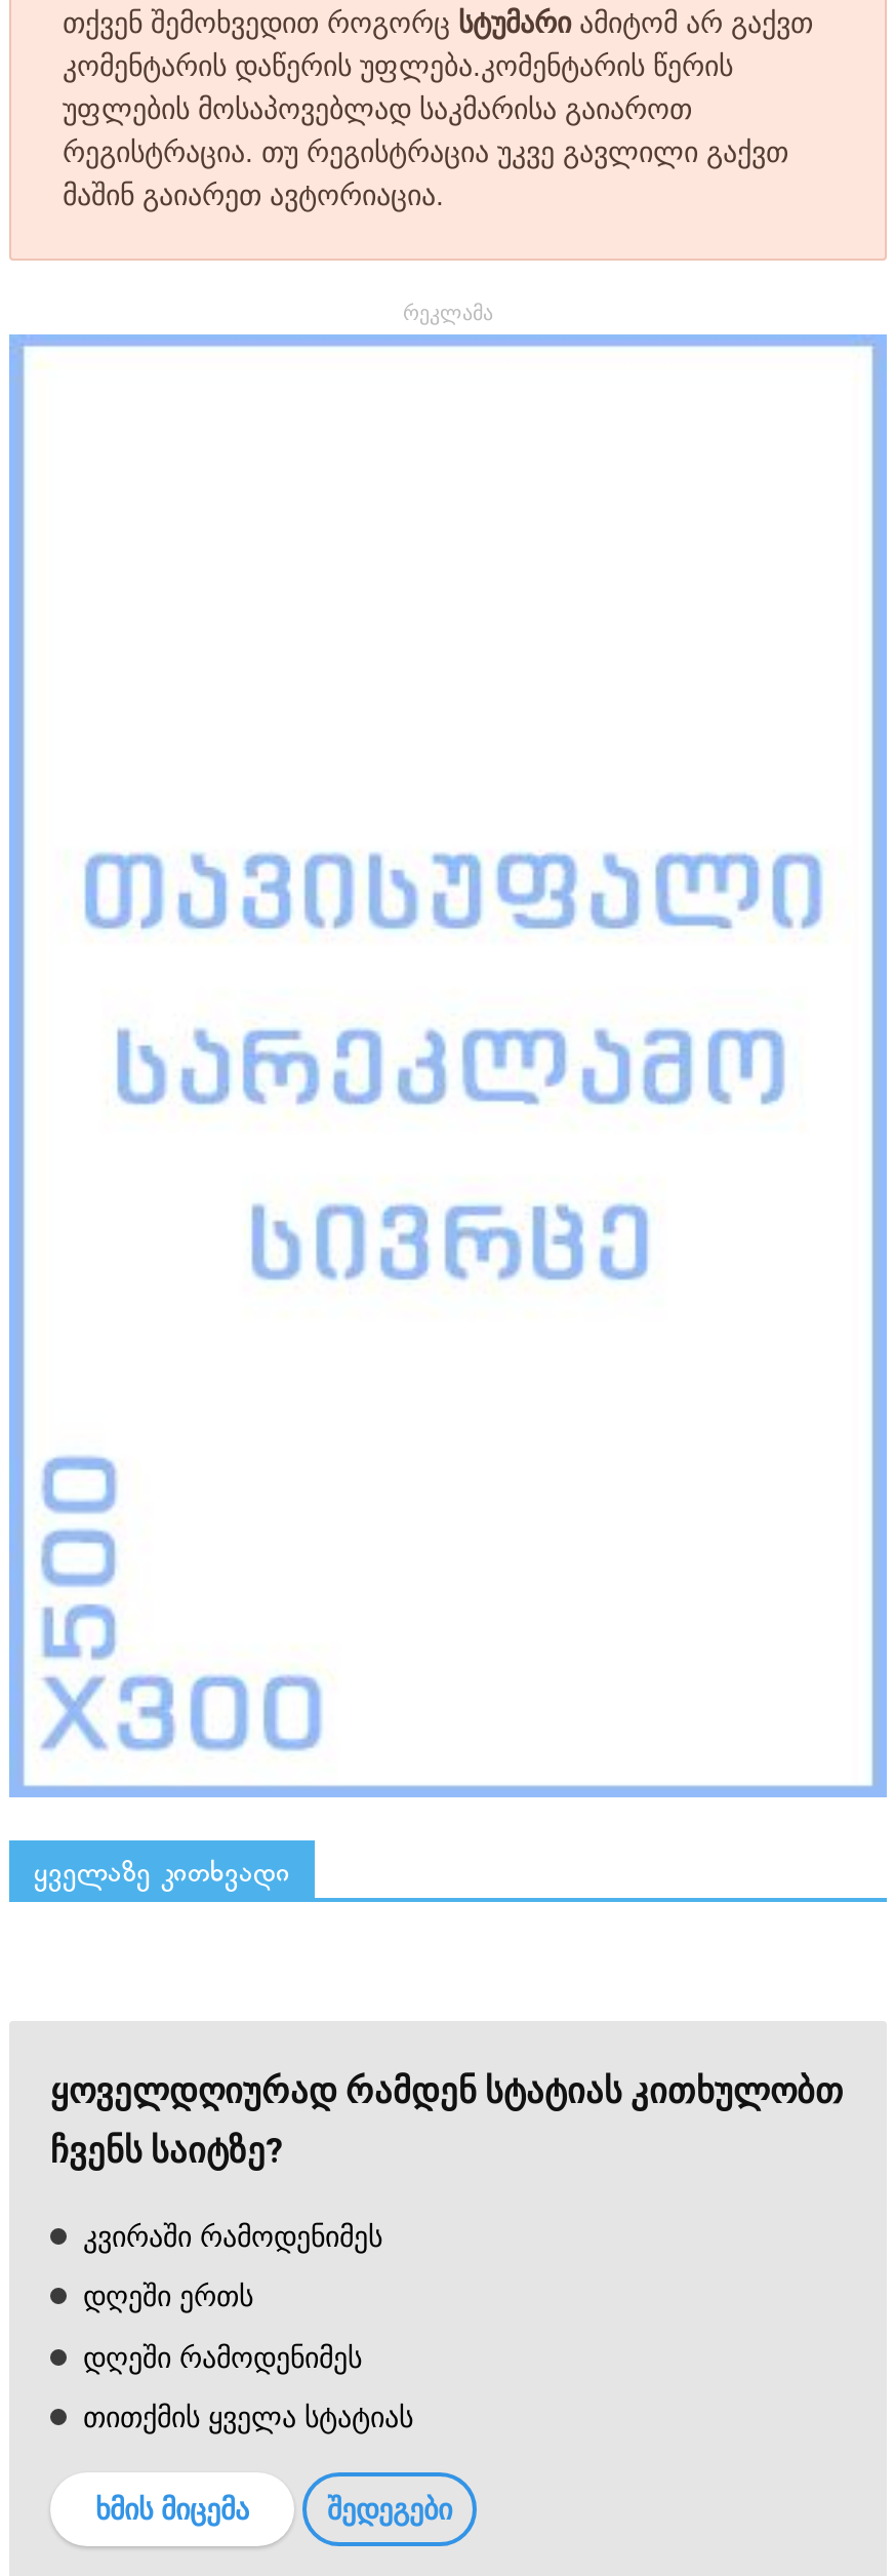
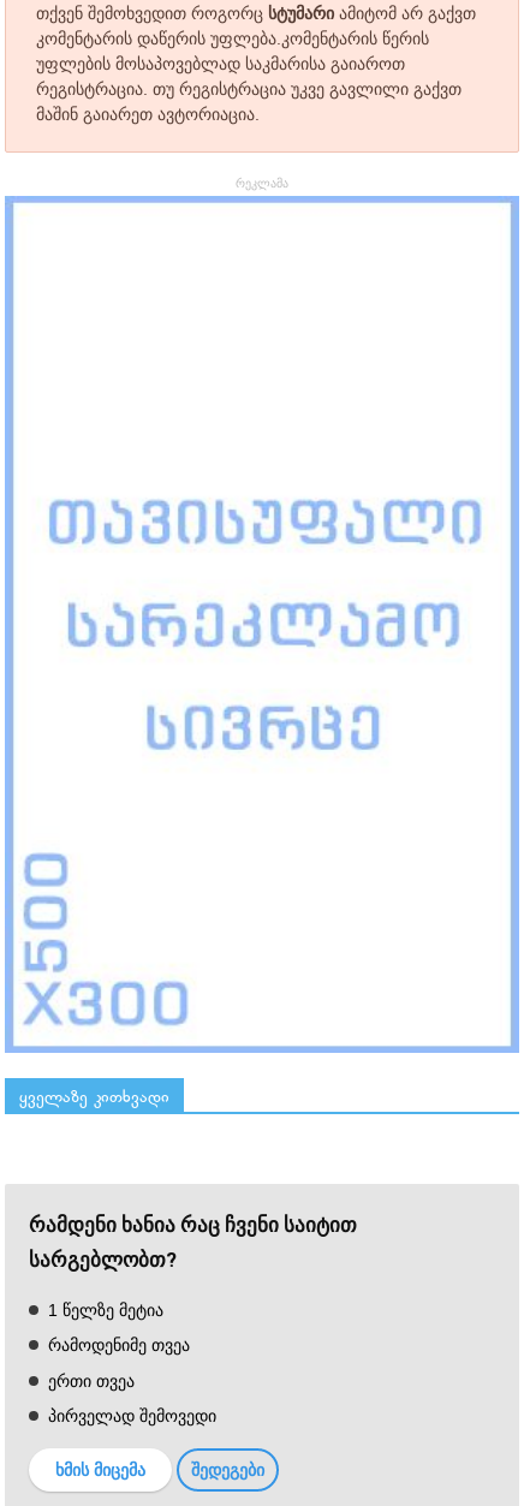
- ყოველდღიურად რამდენ სტატიას კითხულობთ
- ჩვენს საიტზე?
+ რამდენი ხანია რაც ჩვენი საიტით
+ სარგებლობთ?

- კვირაში რამოდენიმეს
+ 1 წელზე მეტია

- დღეში ერთს
+ რამოდენიმე თვეა

- დღეში რამოდენიმეს
+ ერთი თვეა

- თითქმის ყველა სტატიას
+ პირველად შემოვედი
